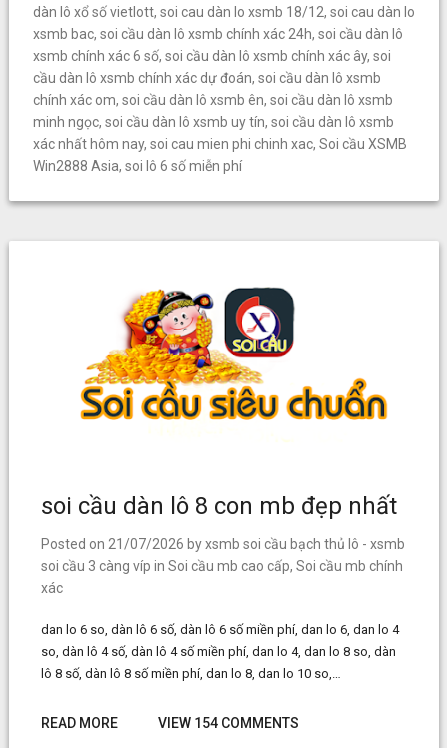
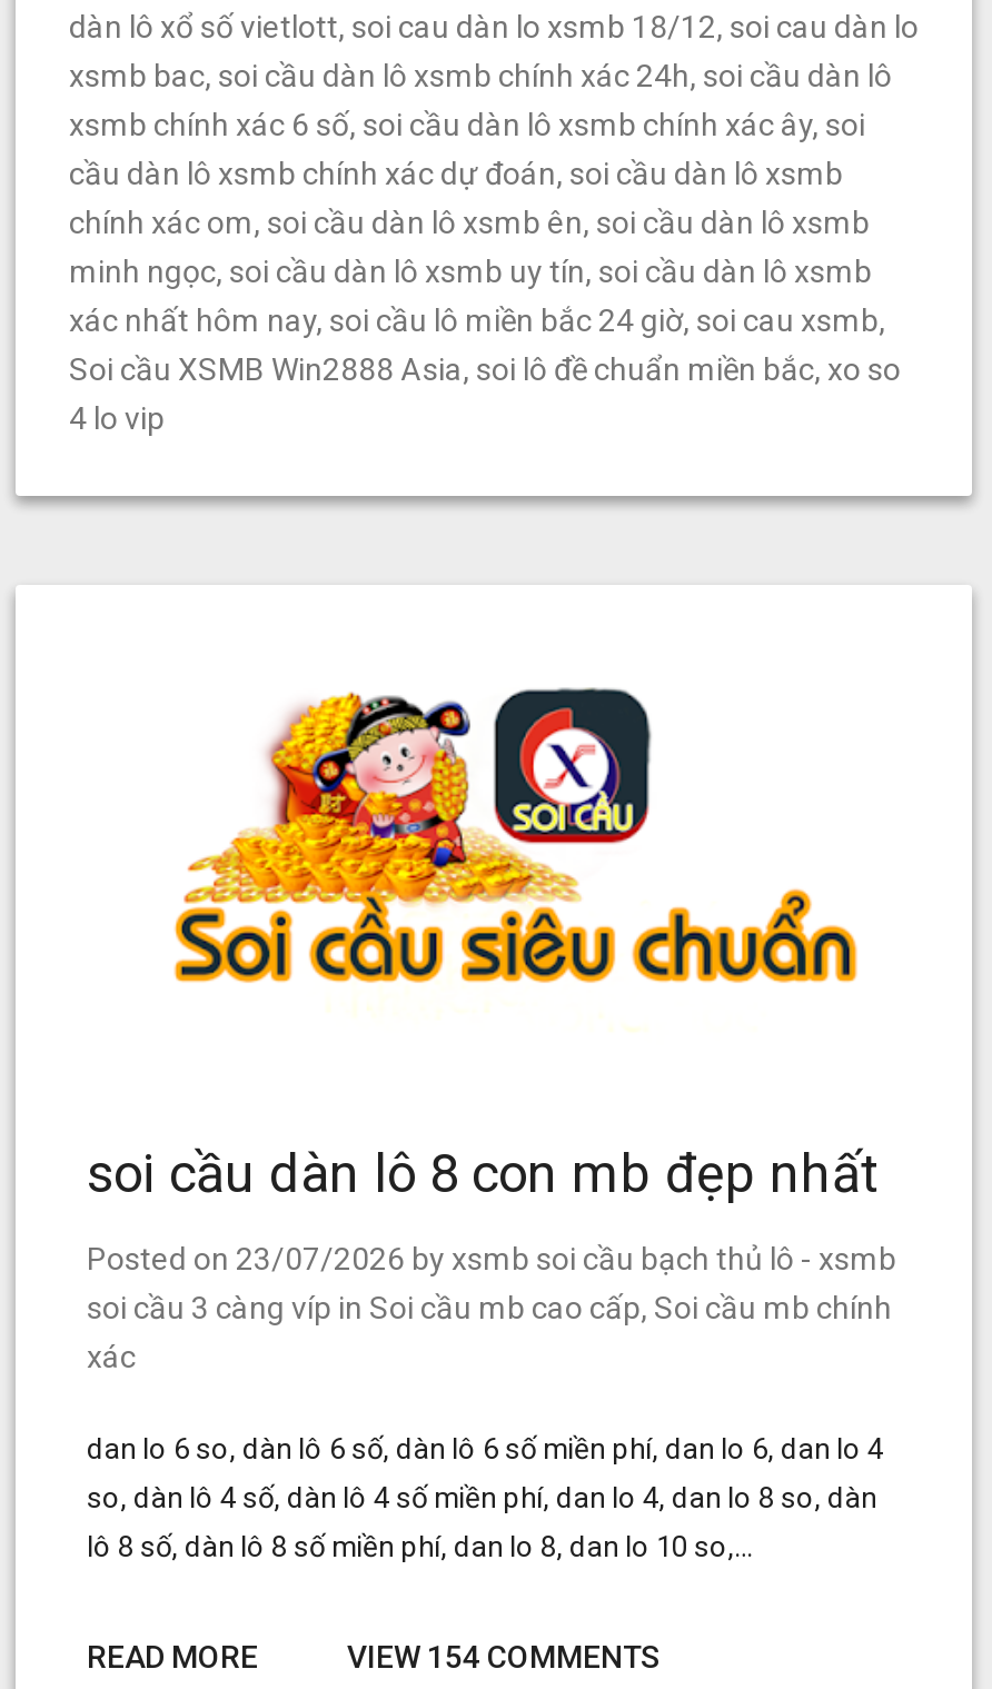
- xác nhất hôm nay, soi cau mien phi chinh xac, Soi cầu XSMB
- Win2888 Asia, soi lô 6 số miễn phí
+ xác nhất hôm nay, soi cầu lô miền bắc 24 giờ, soi cau xsmb,
+ Soi cầu XSMB Win2888 Asia, soi lô đề chuẩn miền bắc, xo so
+ 4 lo vip

- Posted on 21/07/2026 by xsmb soi cầu bạch thủ lô - xsmb
+ Posted on 23/07/2026 by xsmb soi cầu bạch thủ lô - xsmb
